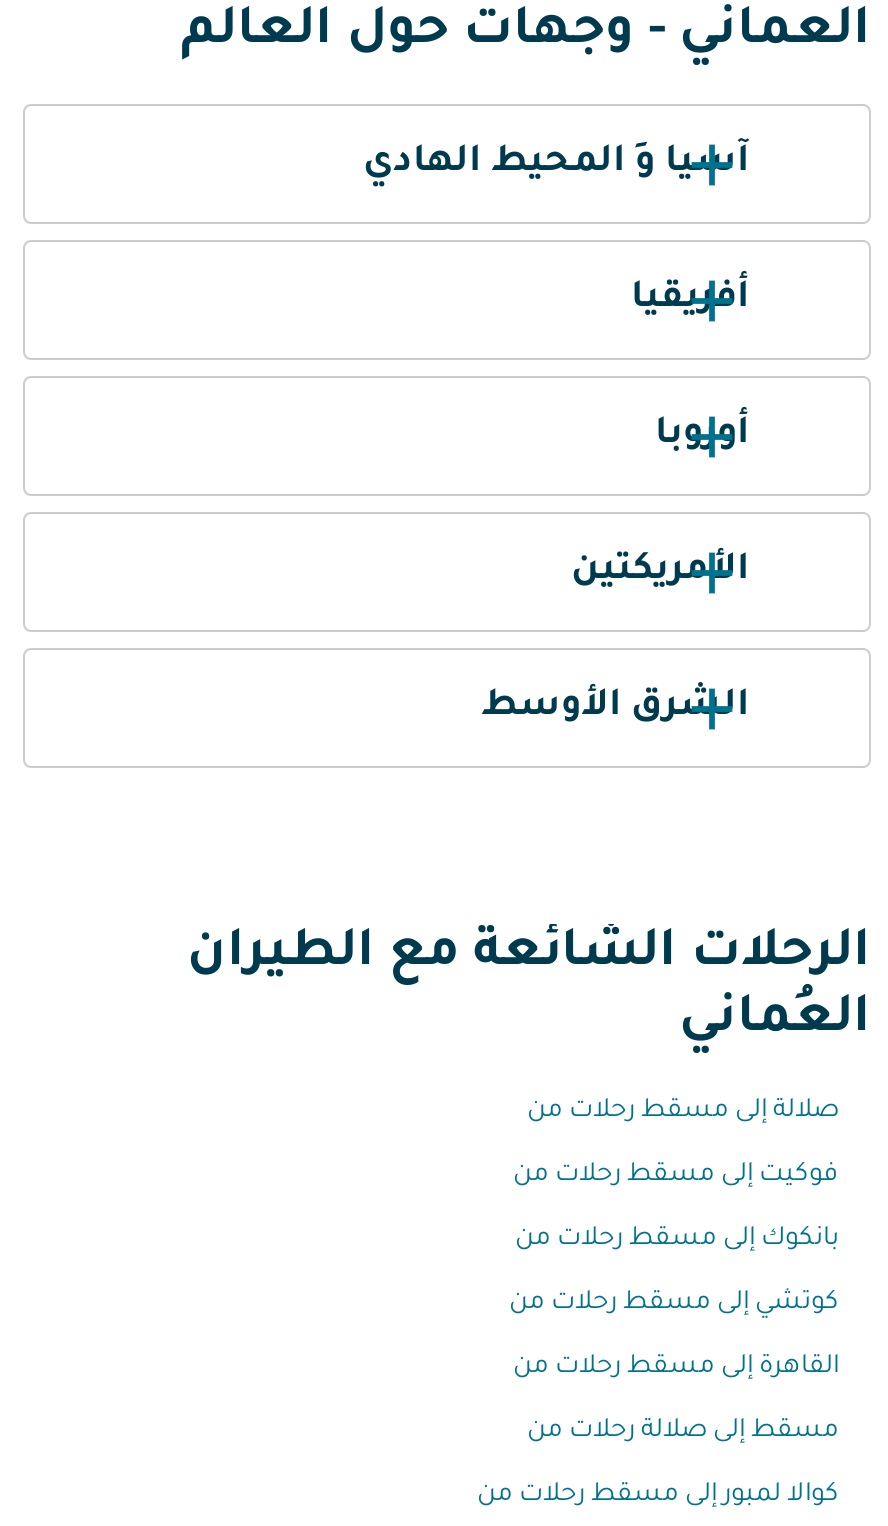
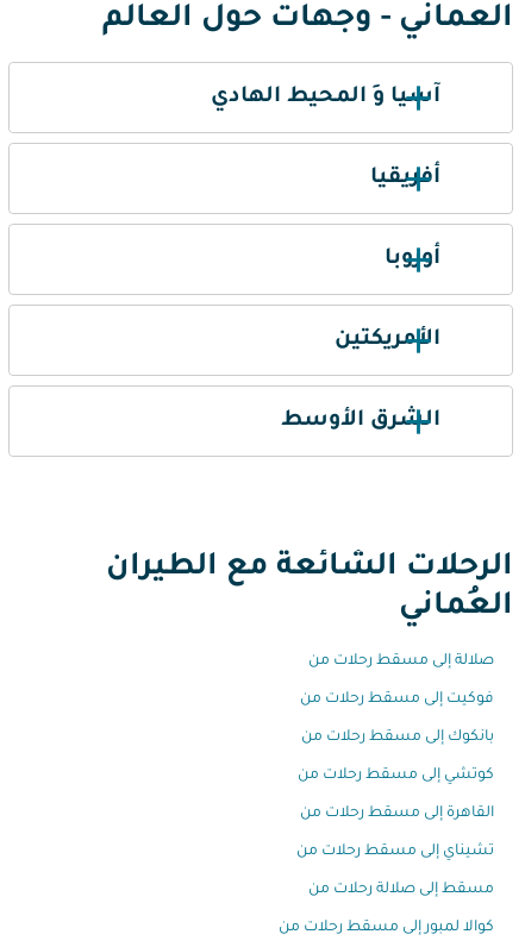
+ تشيناي إلى مسقط رحلات من
